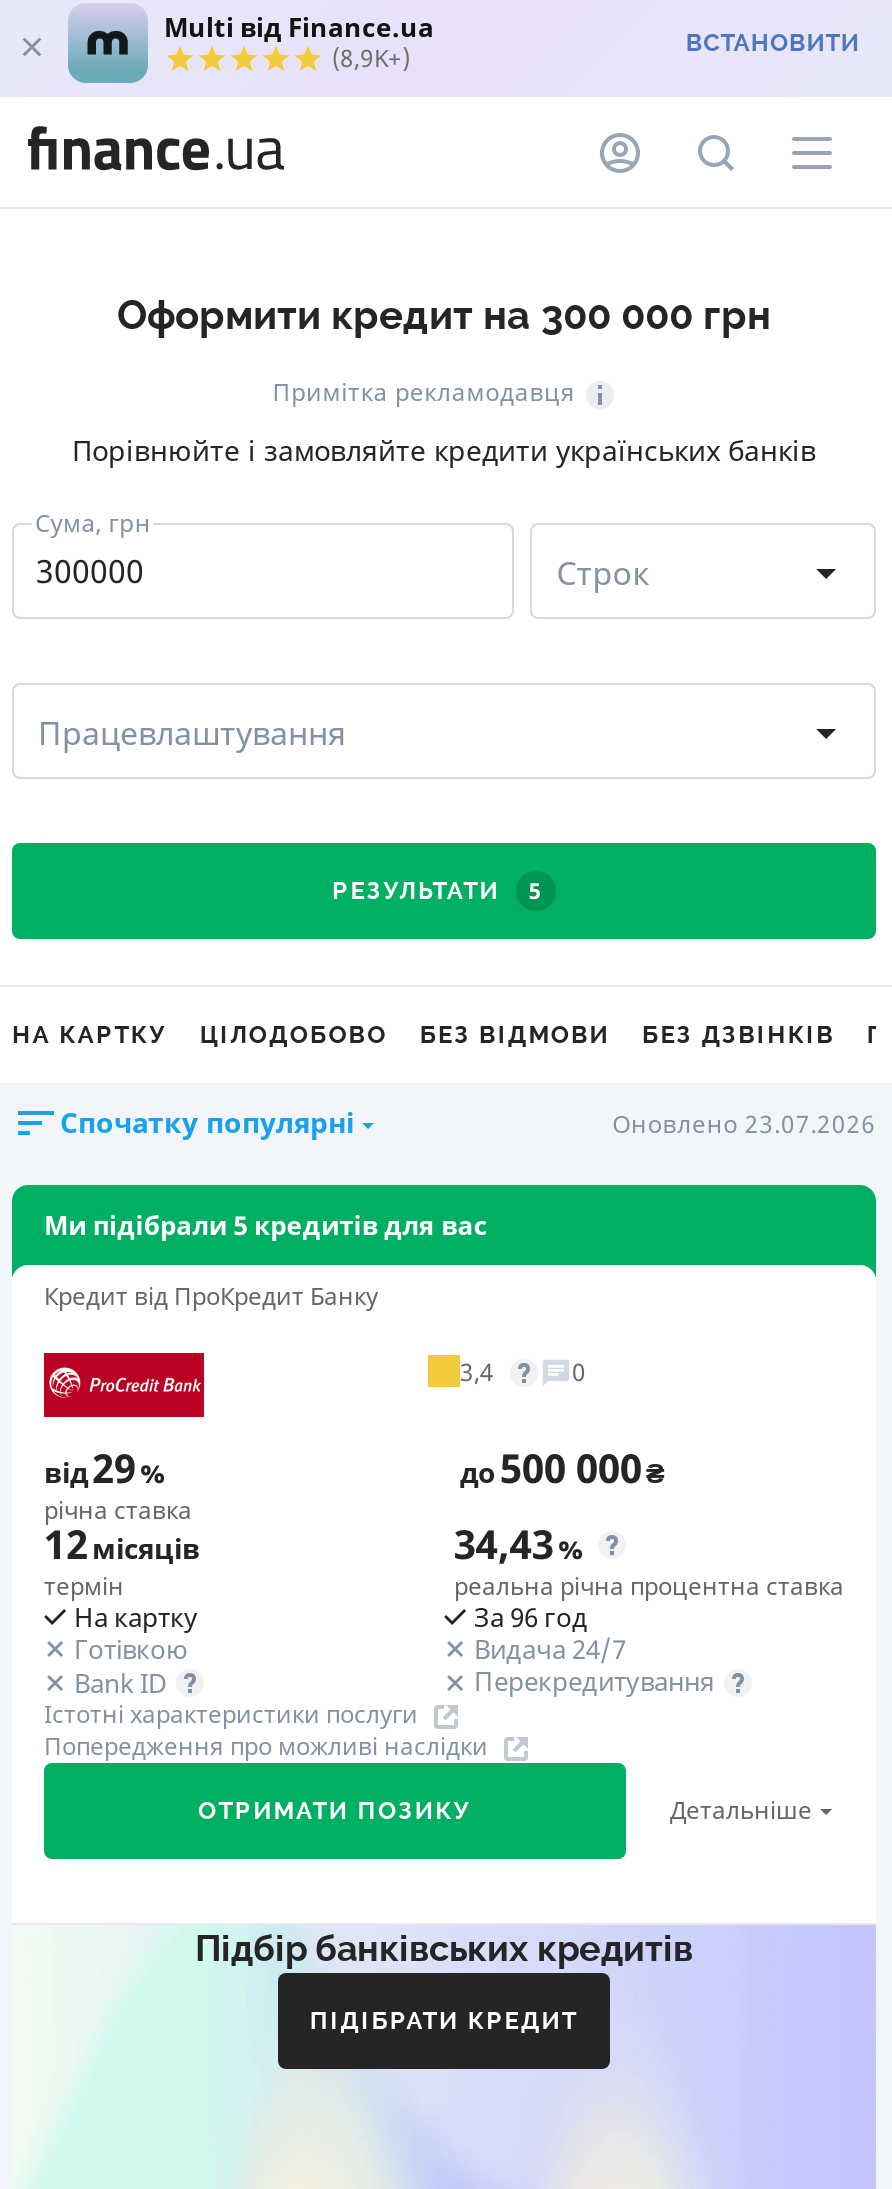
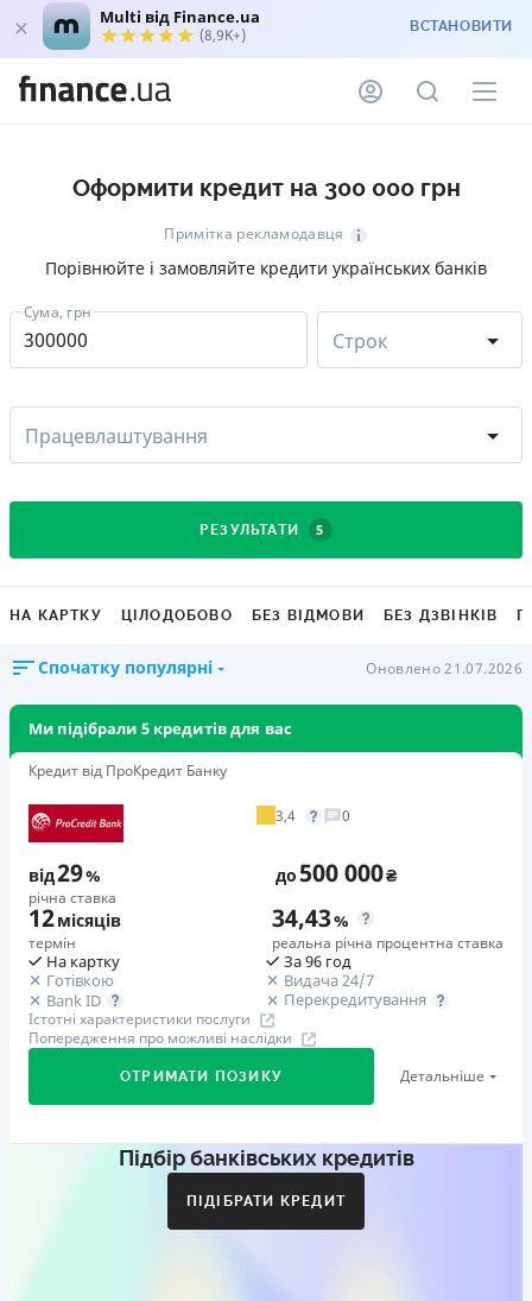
- Оновлено 23.07.2026
+ Оновлено 21.07.2026
